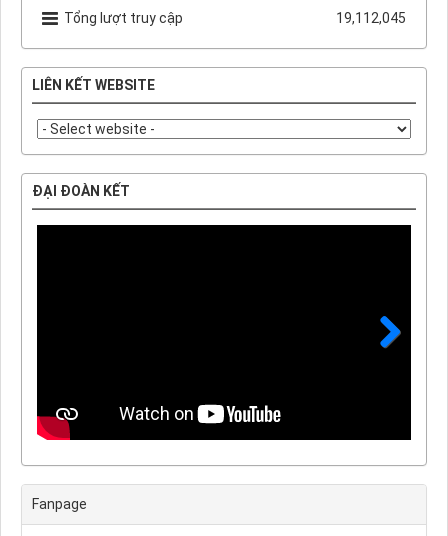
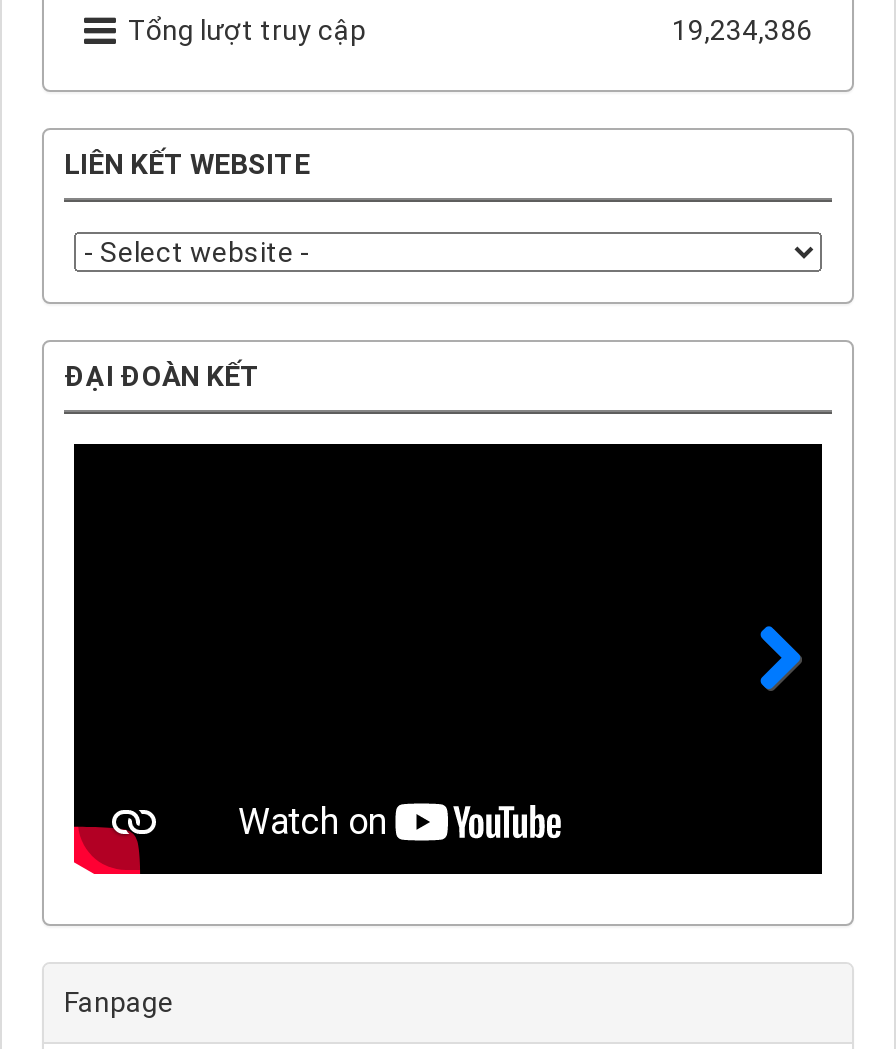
- 19,112,045
+ 19,234,386
